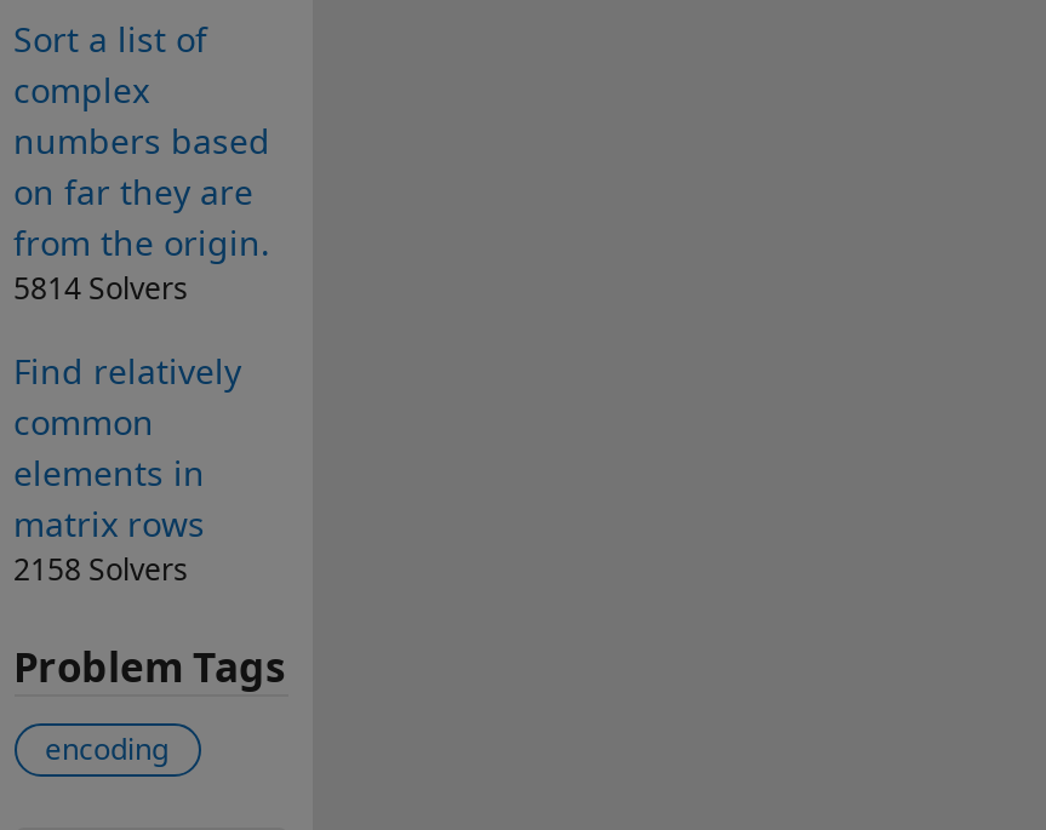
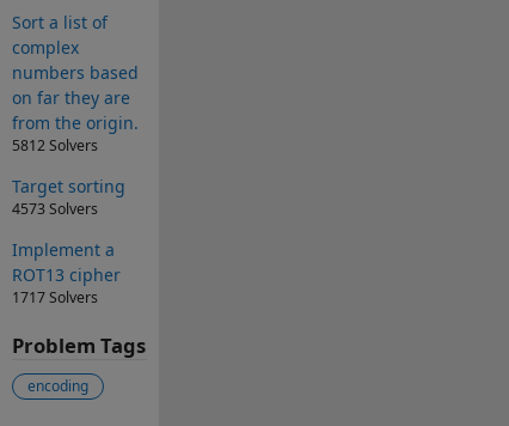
- 5814 Solvers
- Find relatively
- common
- elements in
- matrix rows
- 2158 Solvers
+ 5812 Solvers
+ Target sorting
+ 4573 Solvers
+ Implement a
+ ROT13 cipher
+ 1717 Solvers
